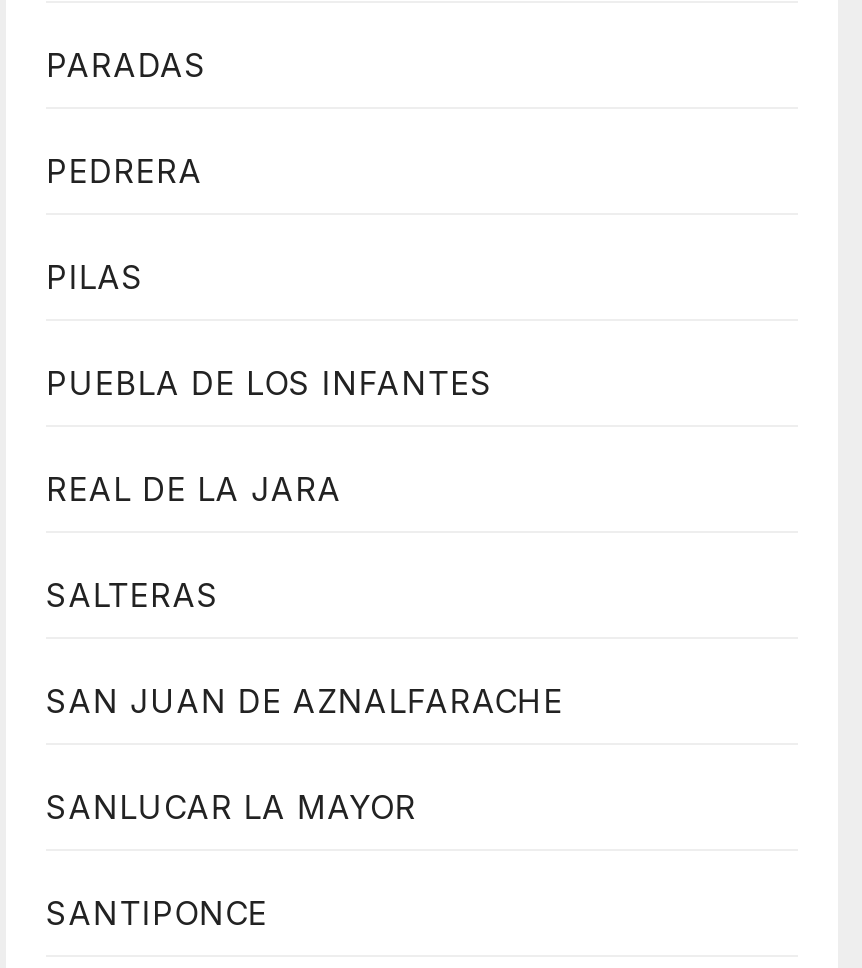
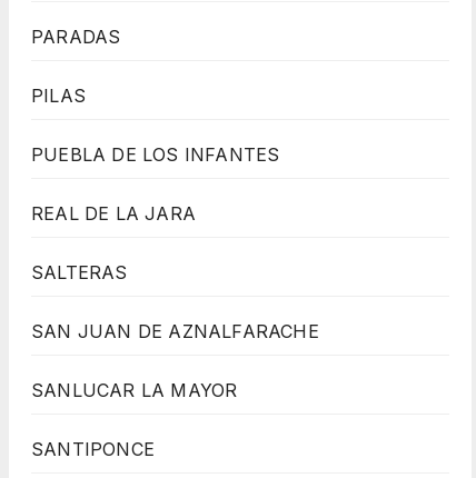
- PEDRERA
